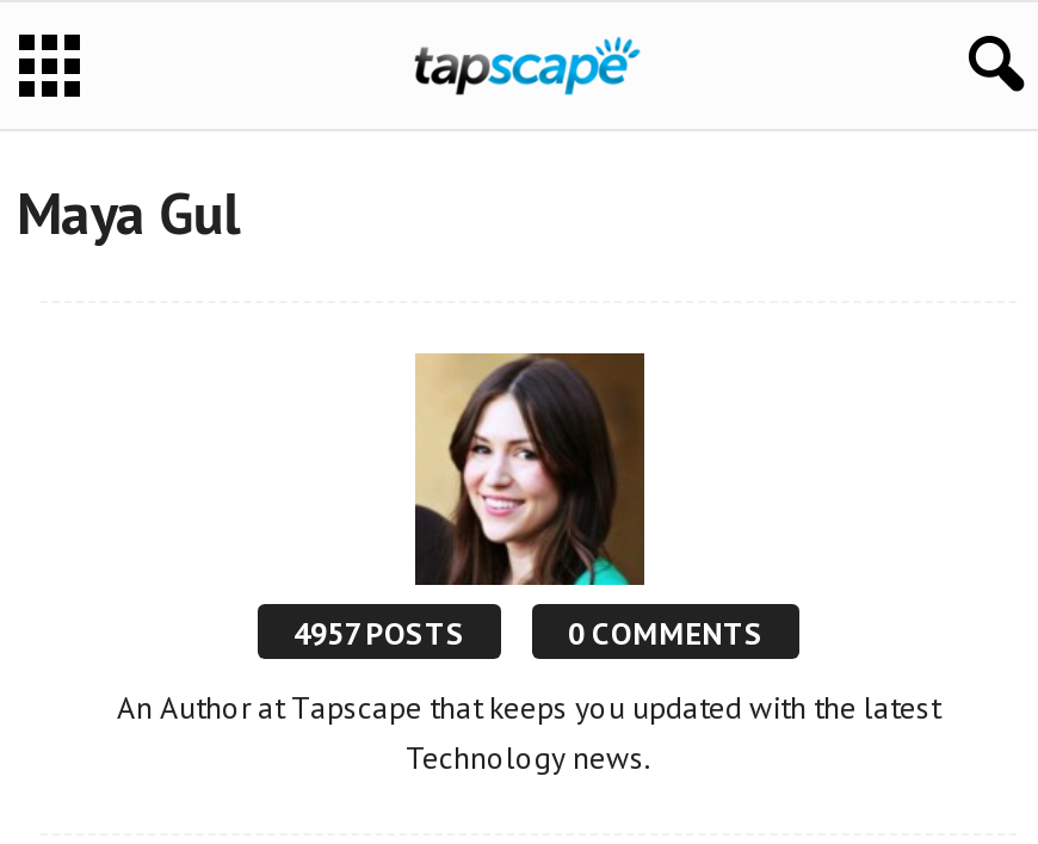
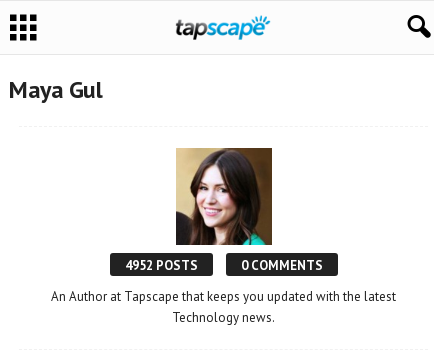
- 4957 POSTS
+ 4952 POSTS
